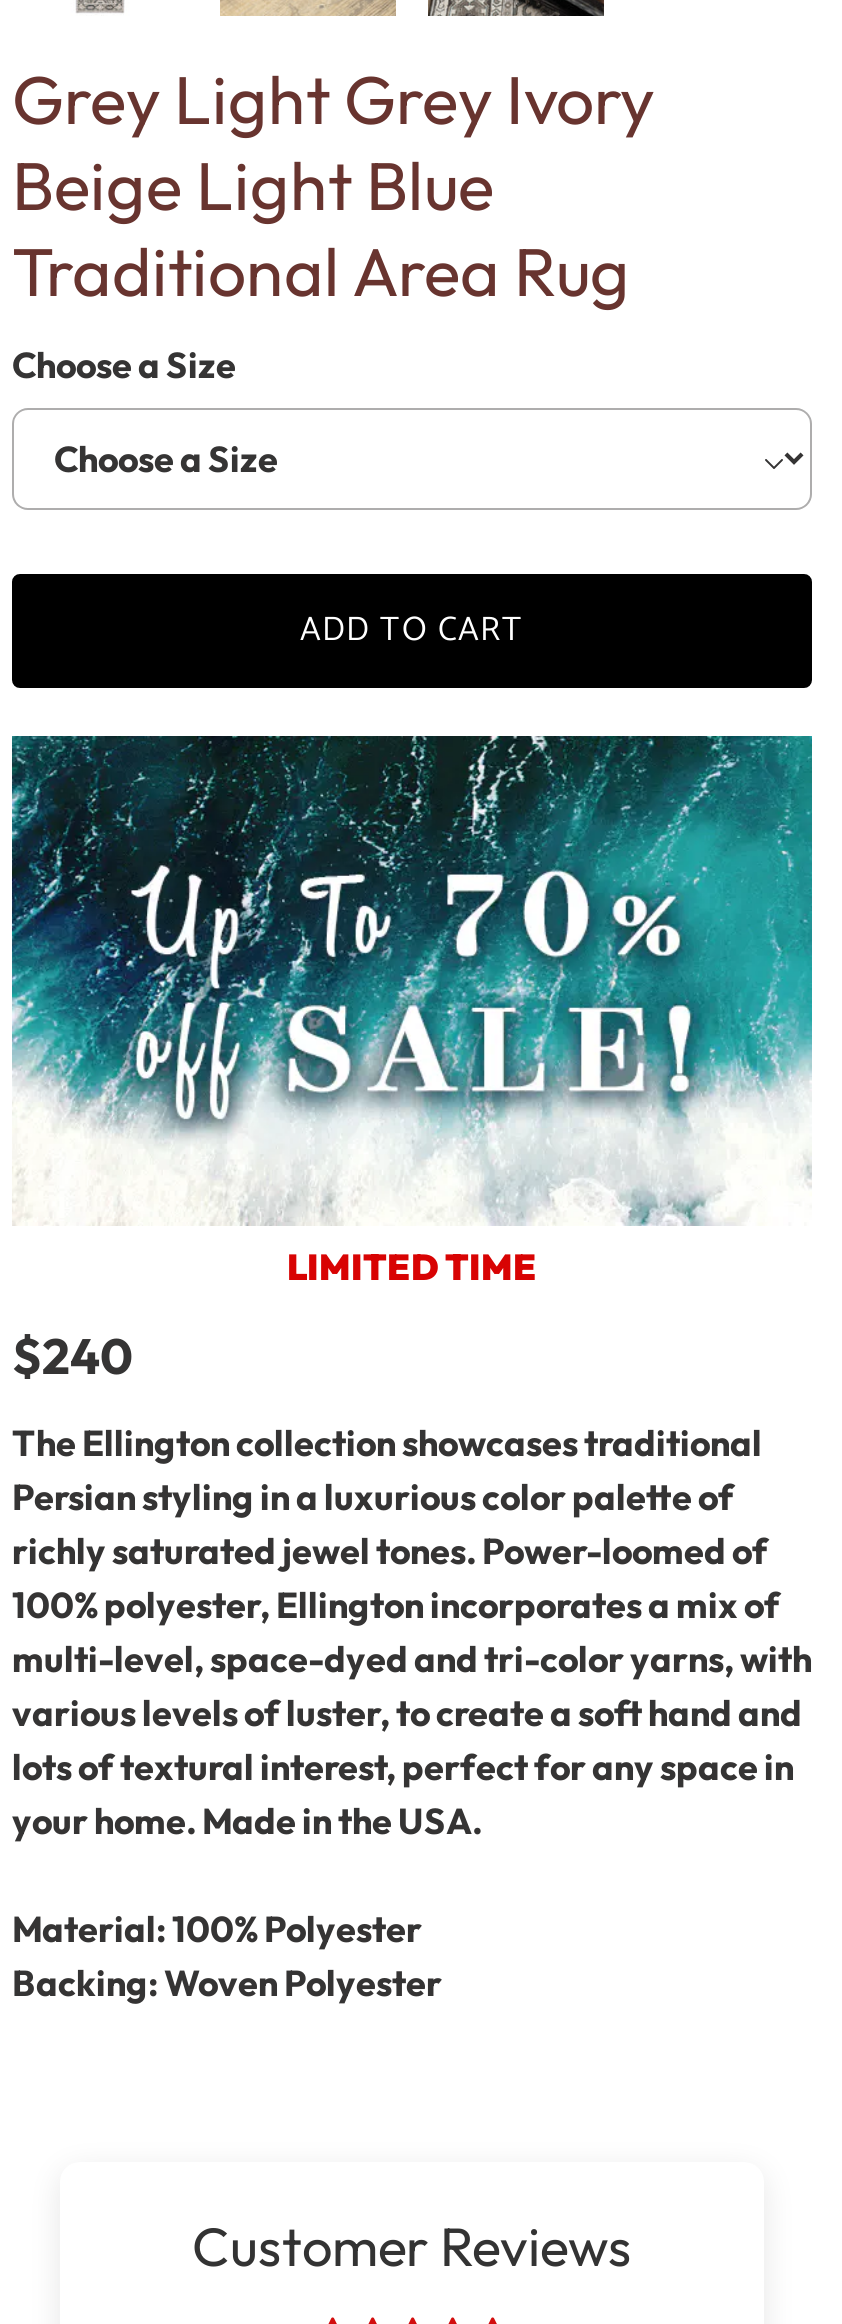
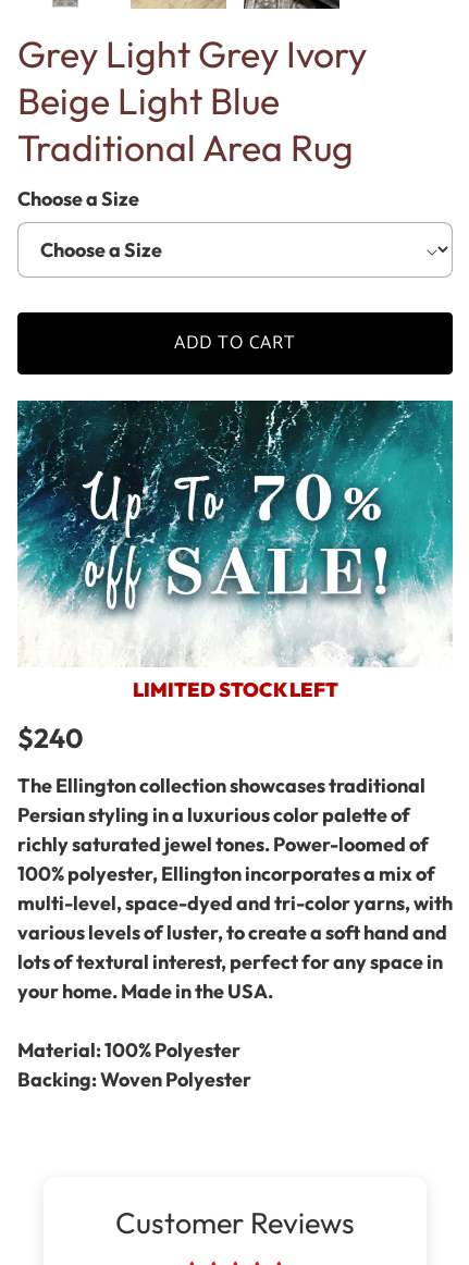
- LIMITED TIME
+ LIMITED STOCK LEFT
